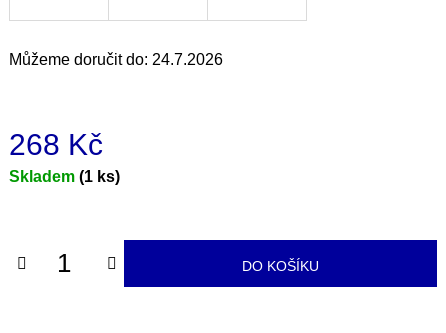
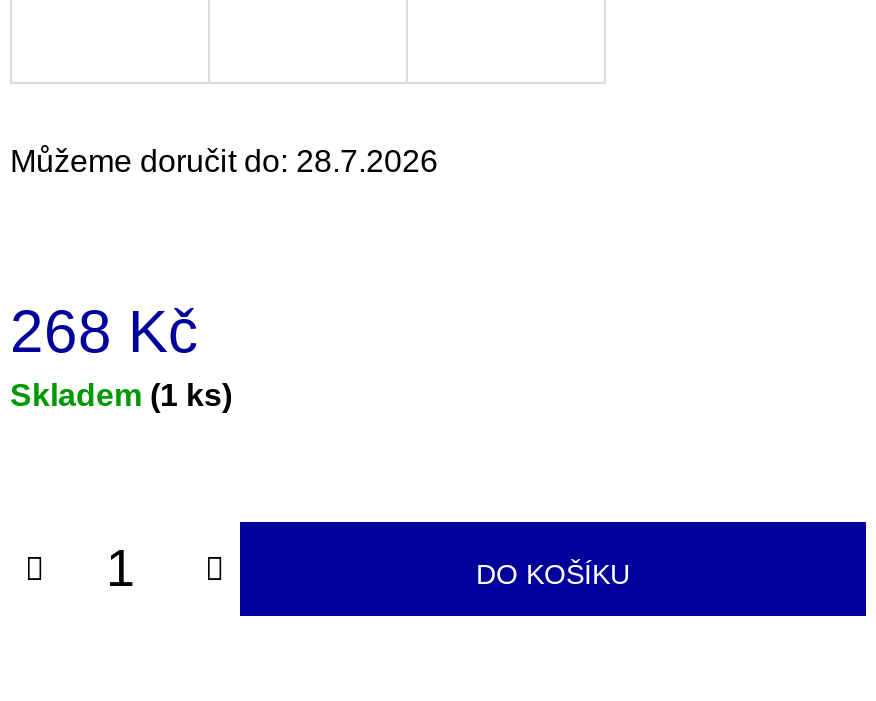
- Můžeme doručit do: 24.7.2026
+ Můžeme doručit do: 28.7.2026
